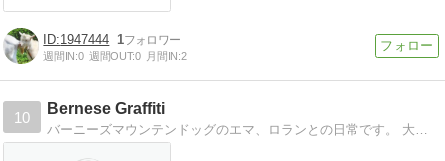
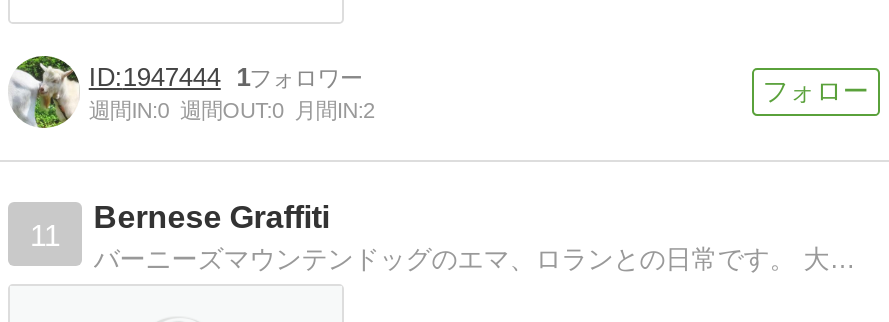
- 10
+ 11
